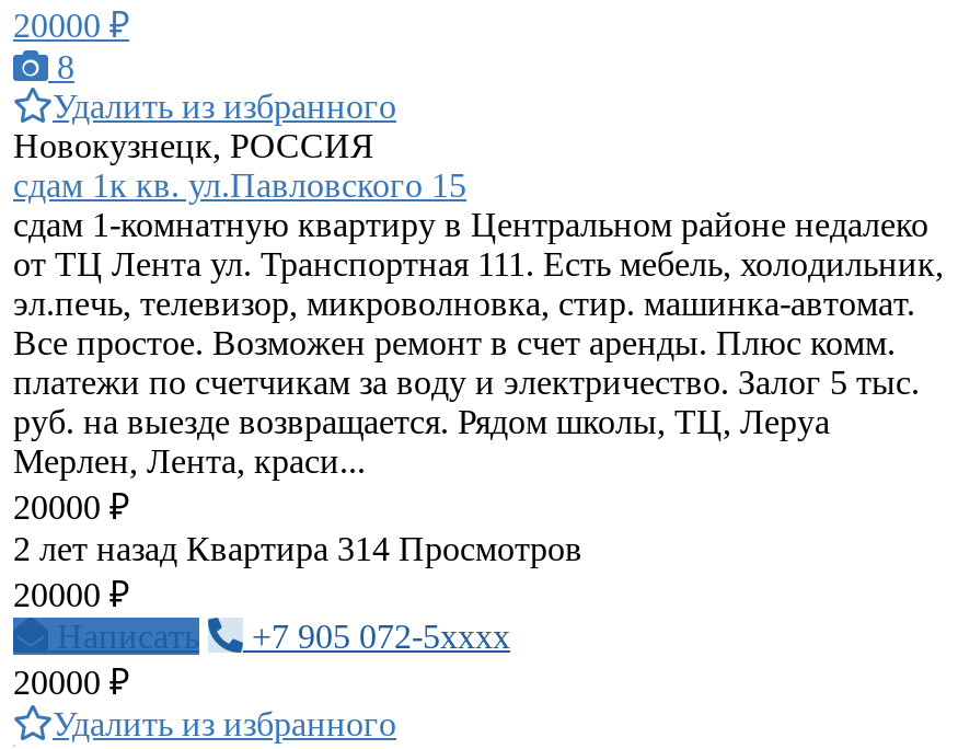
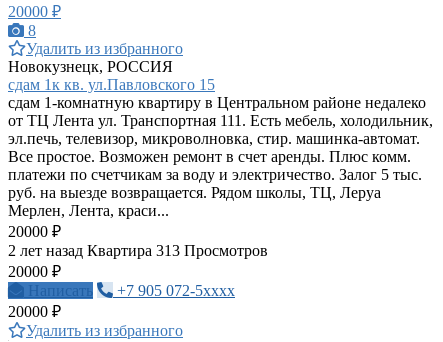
- 2 лет назад Квартира 314 Просмотров
+ 2 лет назад Квартира 313 Просмотров
